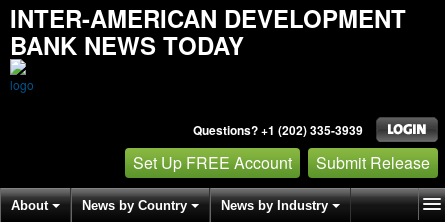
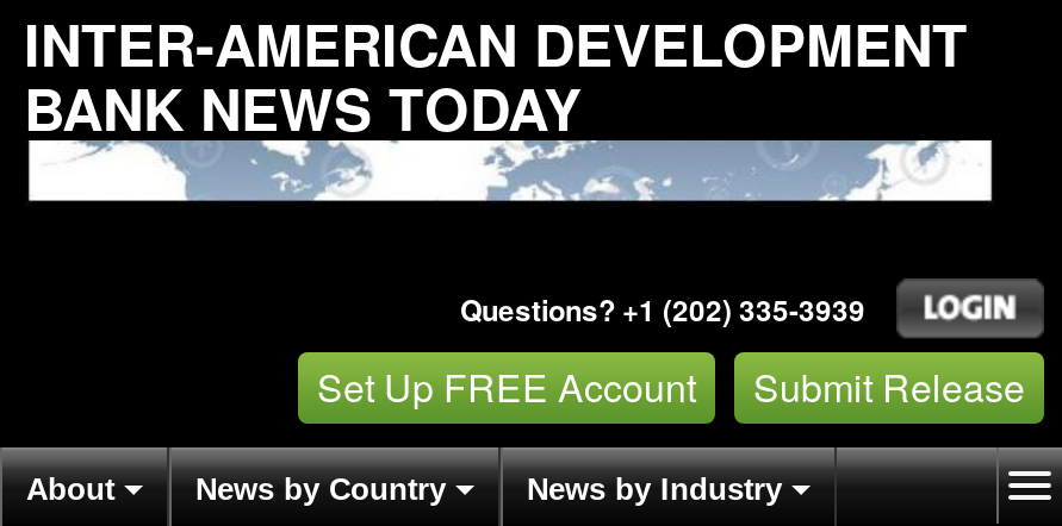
+ [image]
